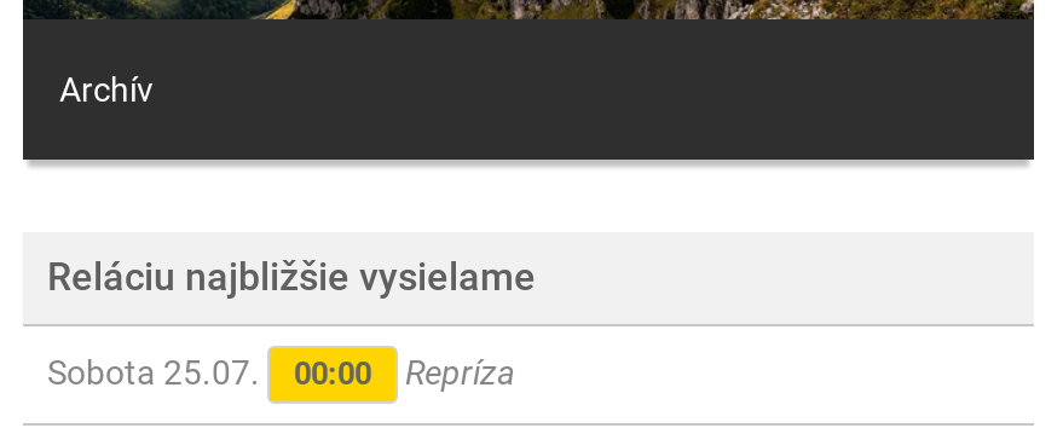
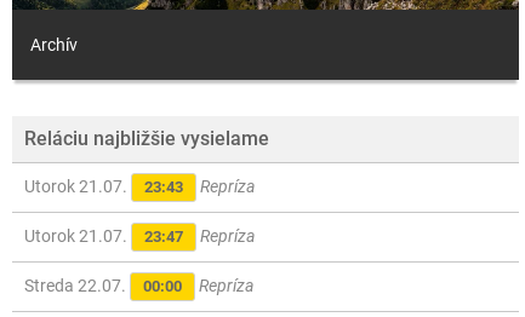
- Sobota 25.07.
+ Utorok 21.07.
+ 23:43
+ Repríza
+ Utorok 21.07.
+ 23:47
+ Repríza
+ Streda 22.07.
